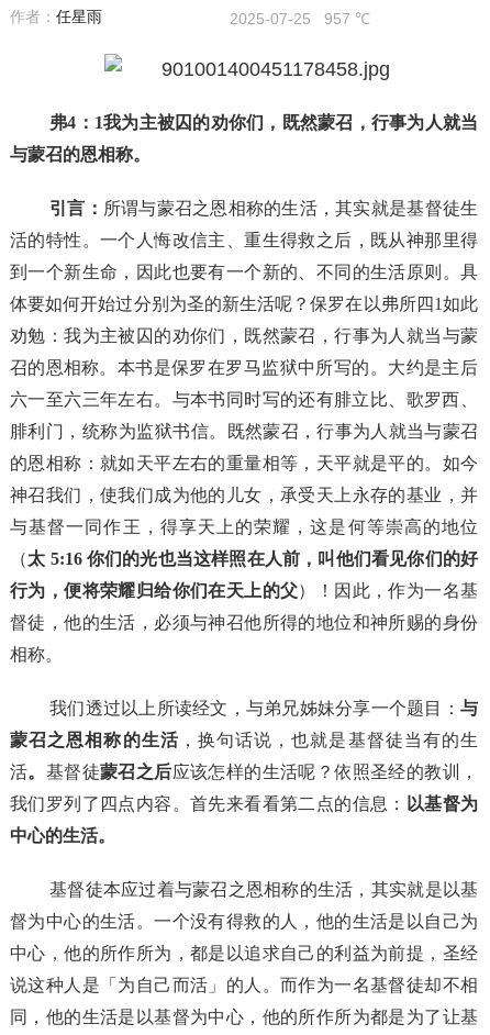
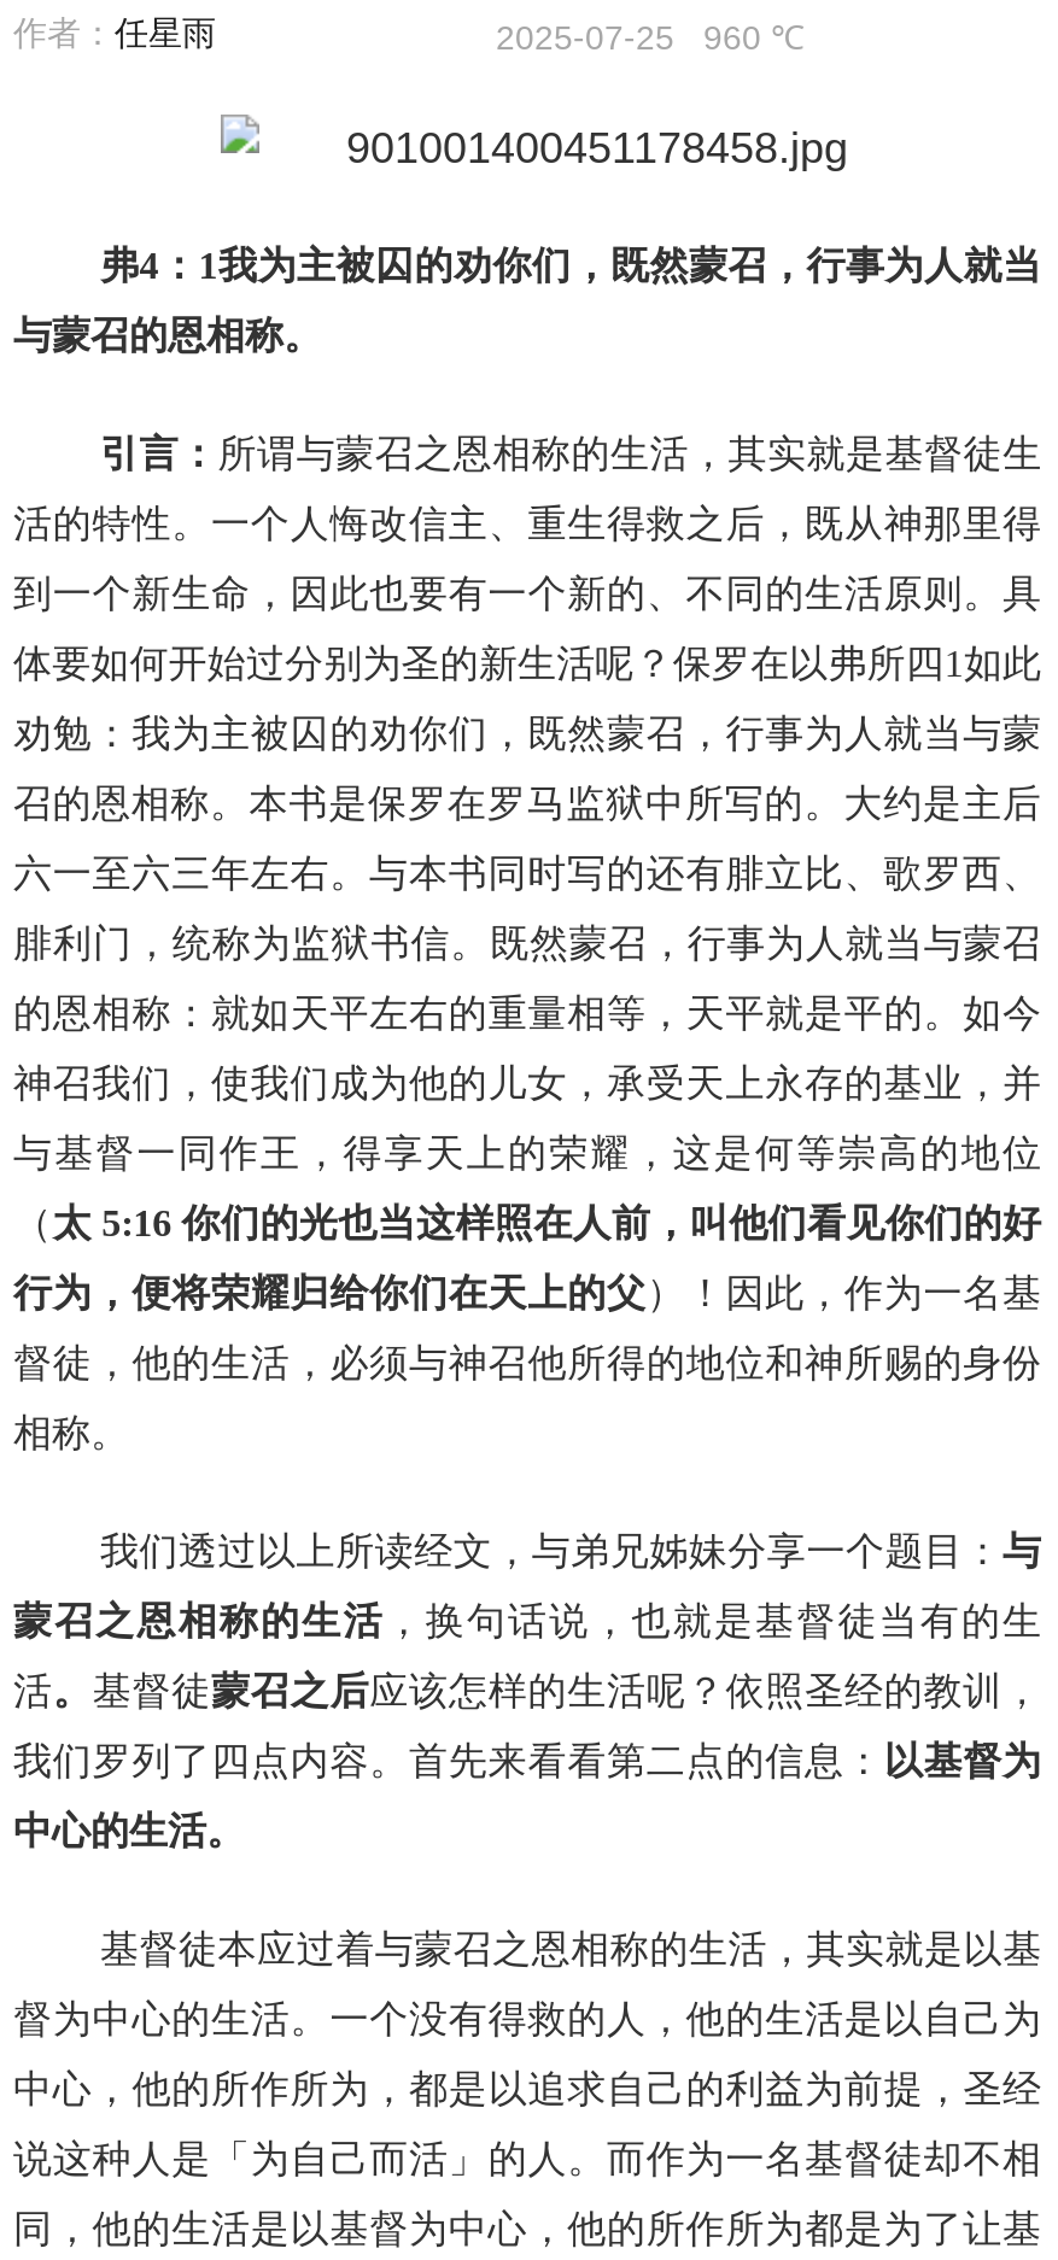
- 2025-07-25 957 ℃
+ 2025-07-25 960 ℃
